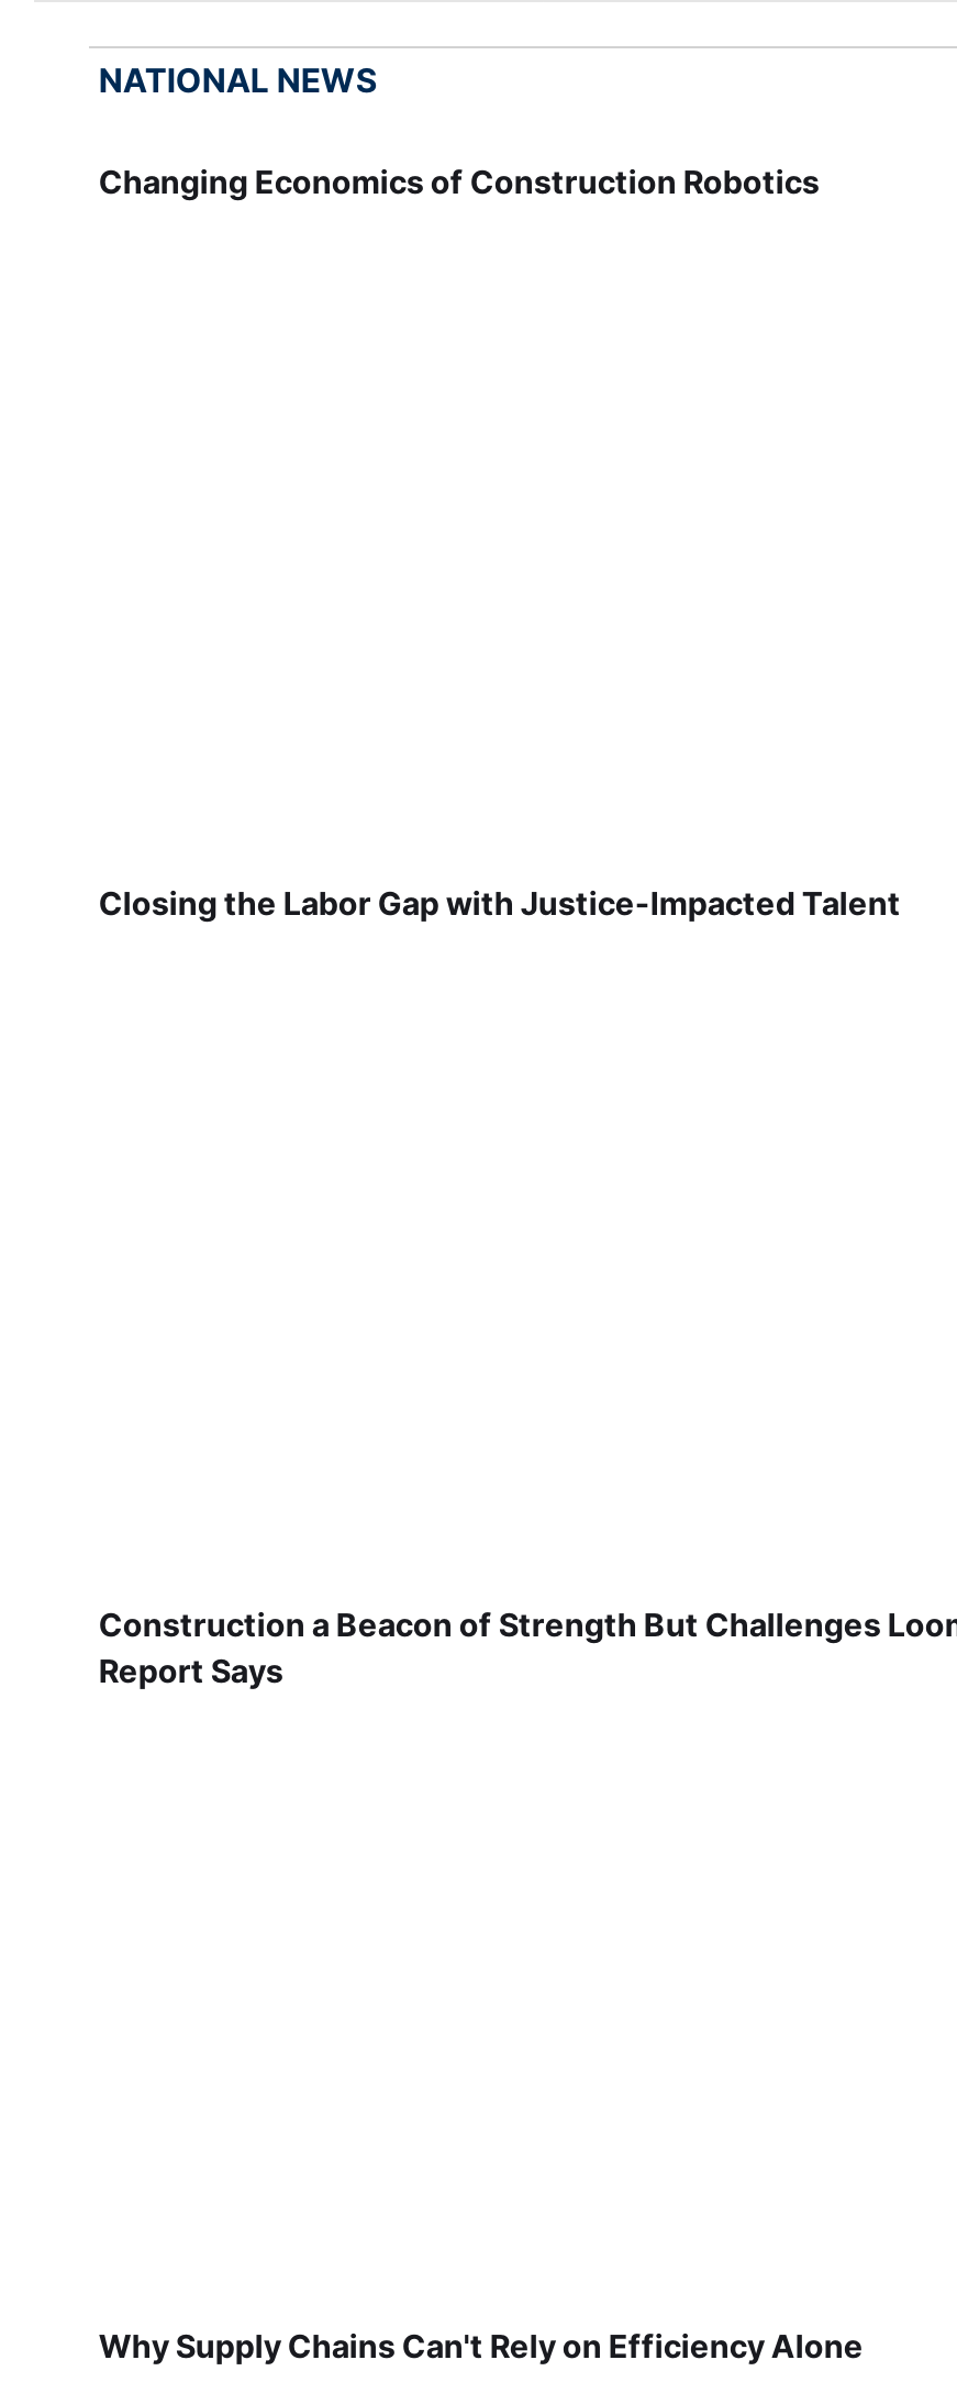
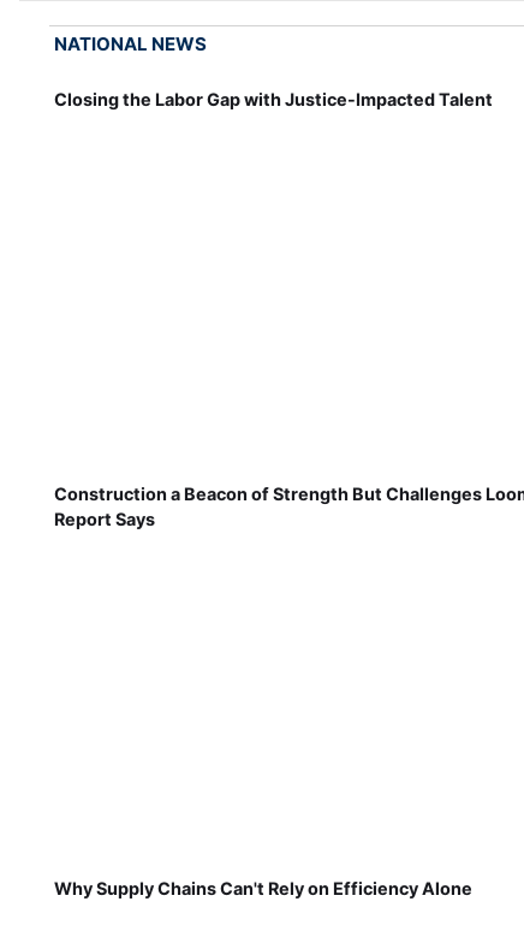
- Changing Economics of Construction Robotics
